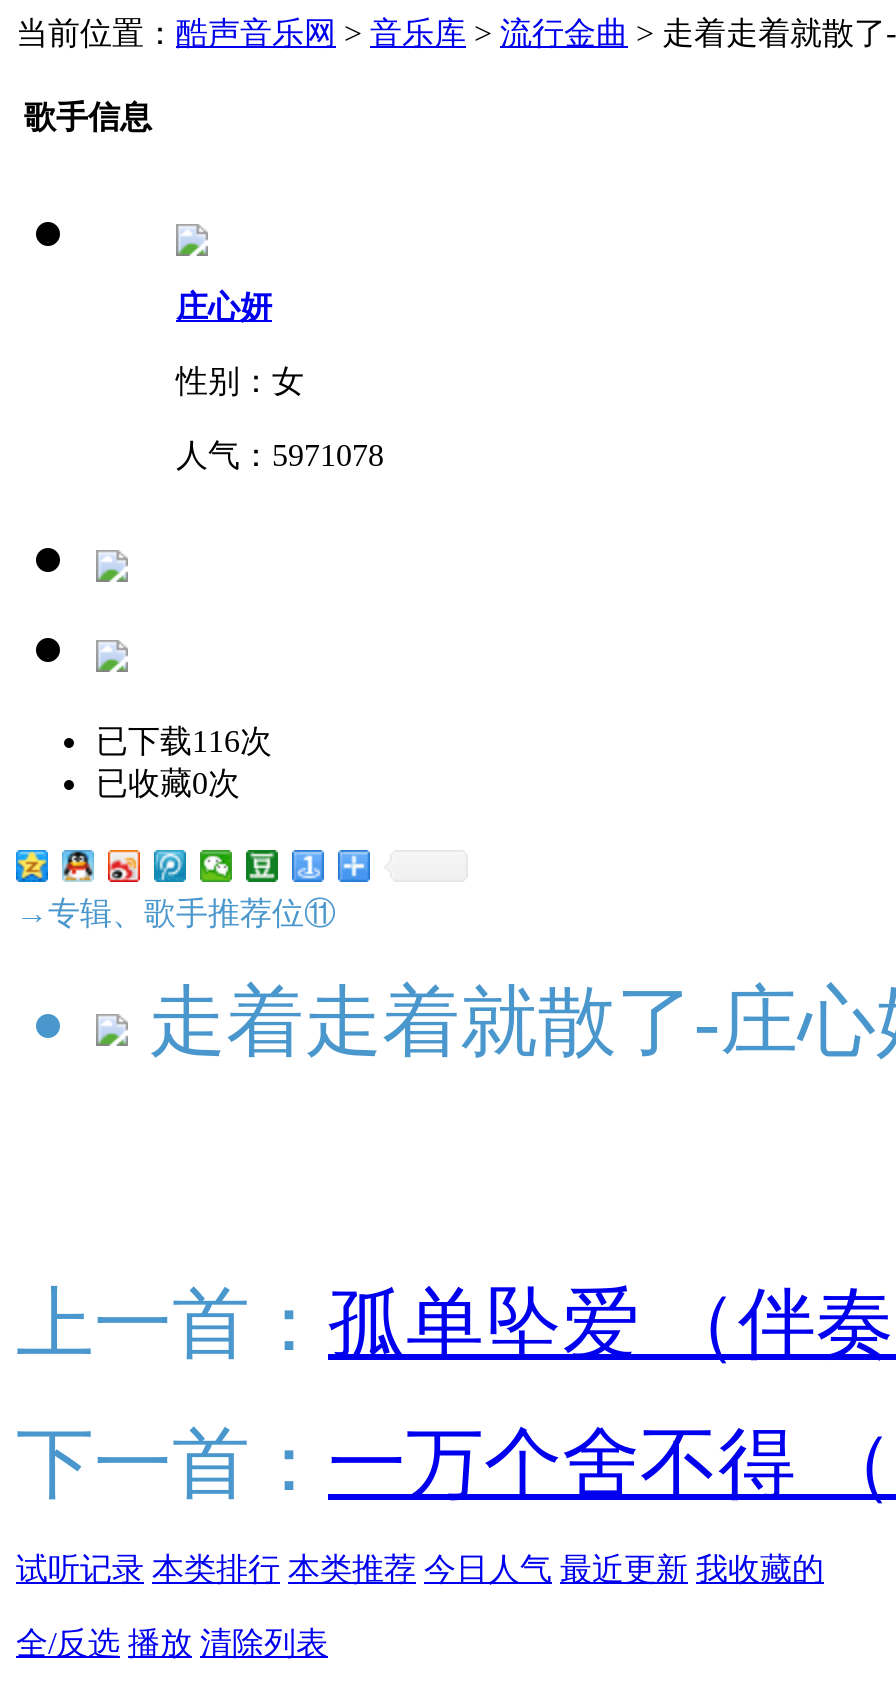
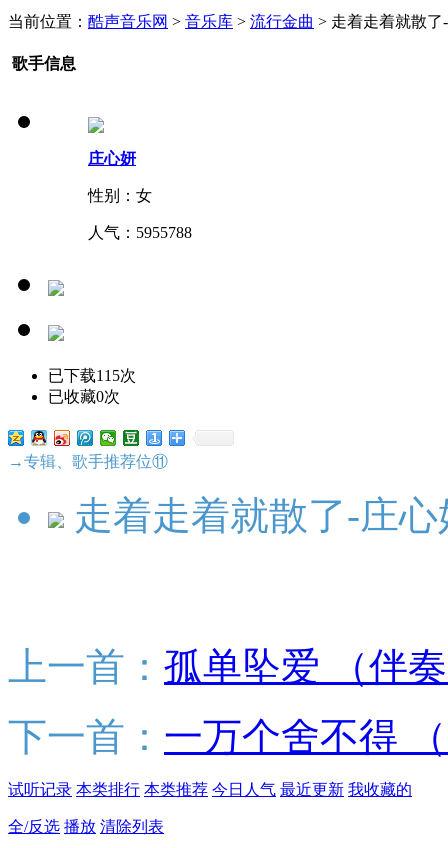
- 人气：5971078
+ 人气：5955788

- 已下载116次
+ 已下载115次
